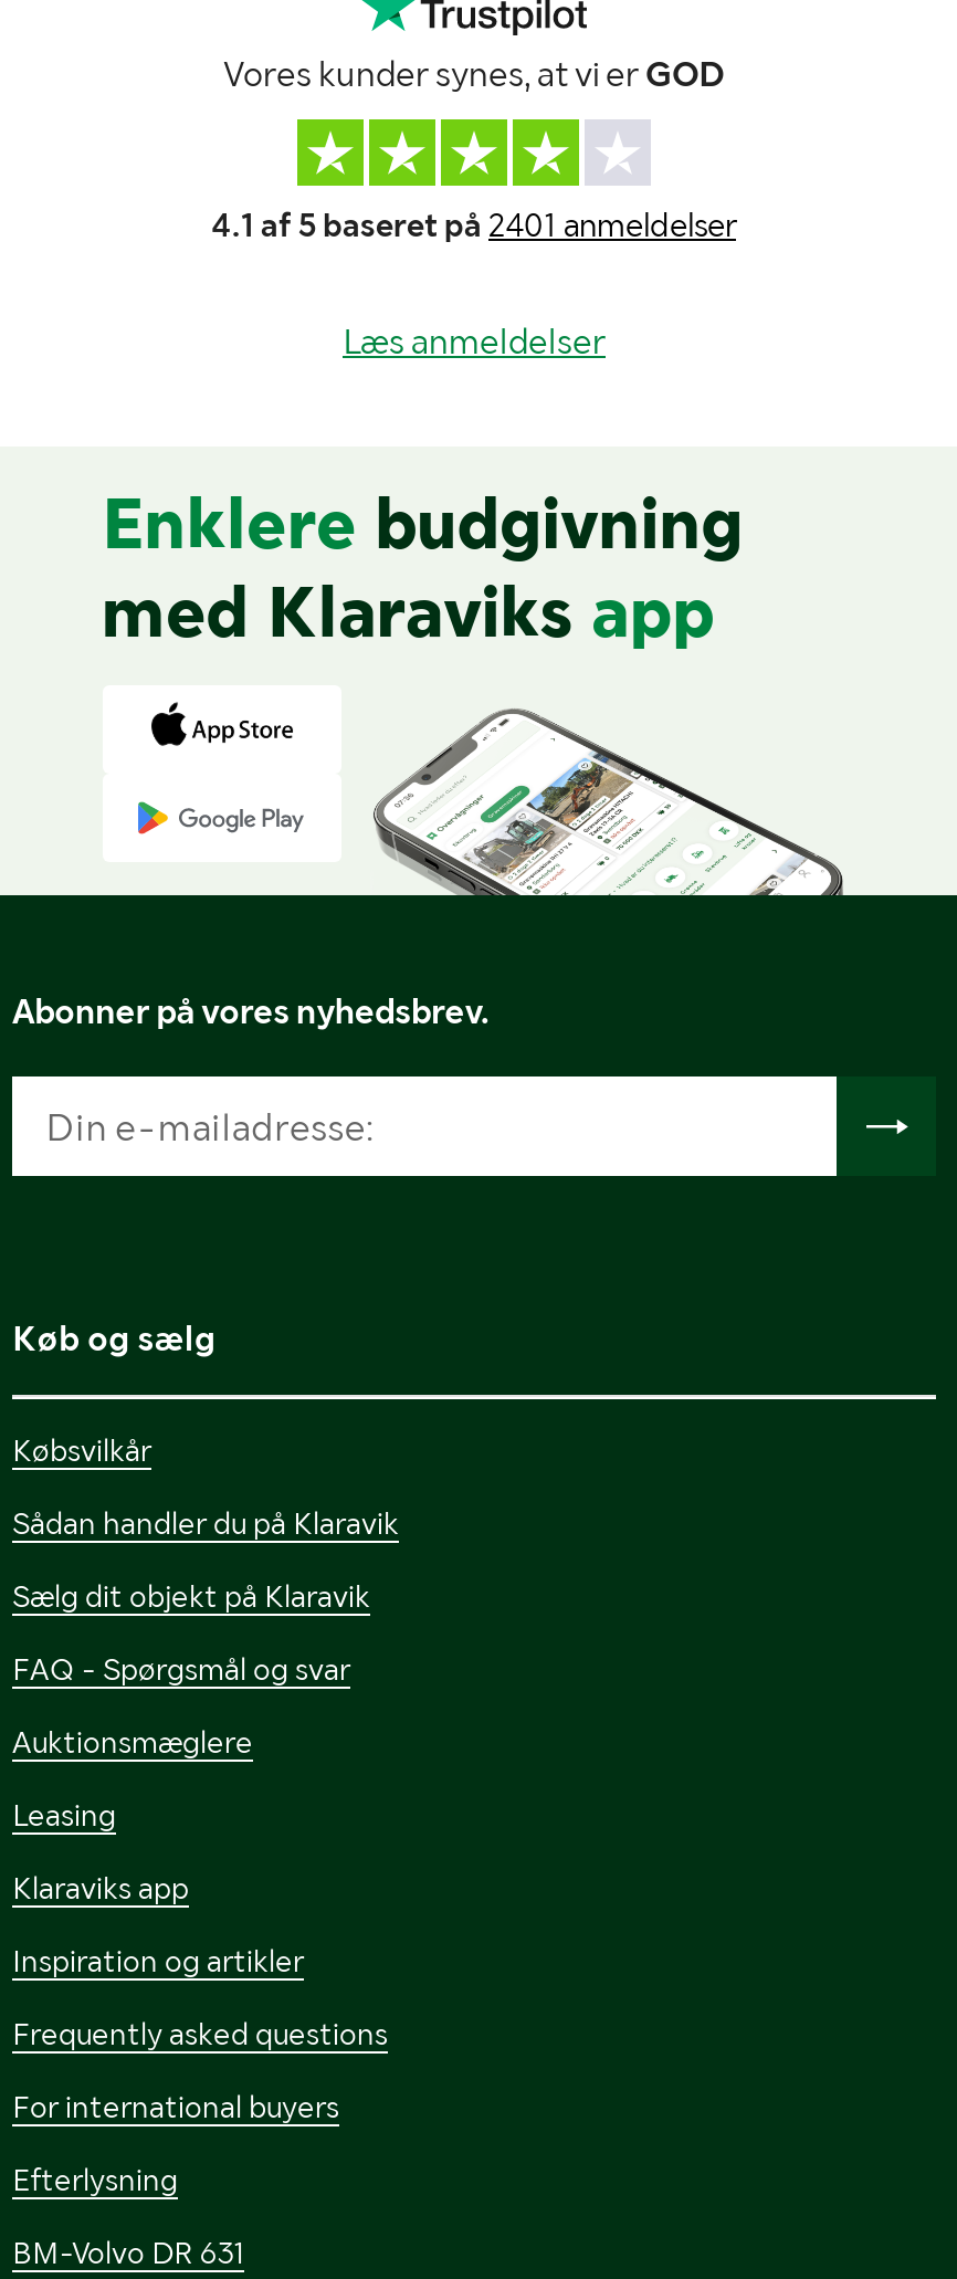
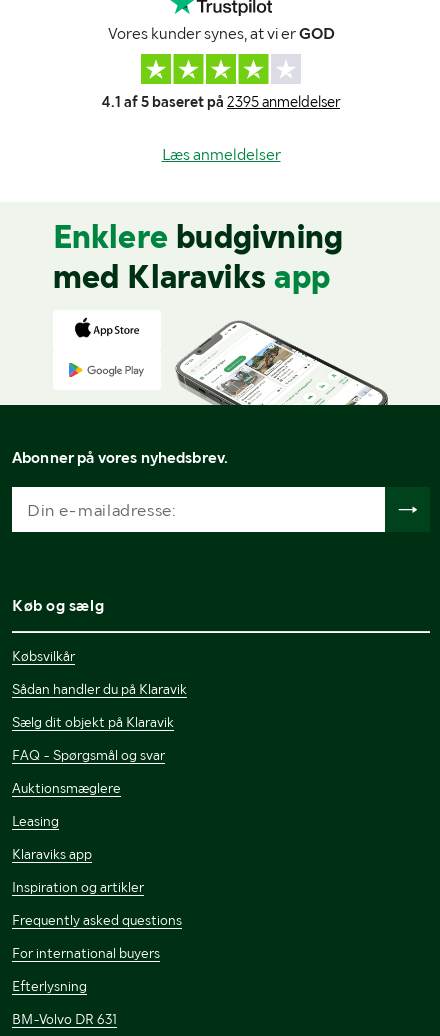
- 4.1 af 5 baseret på 2401 anmeldelser
+ 4.1 af 5 baseret på 2395 anmeldelser
